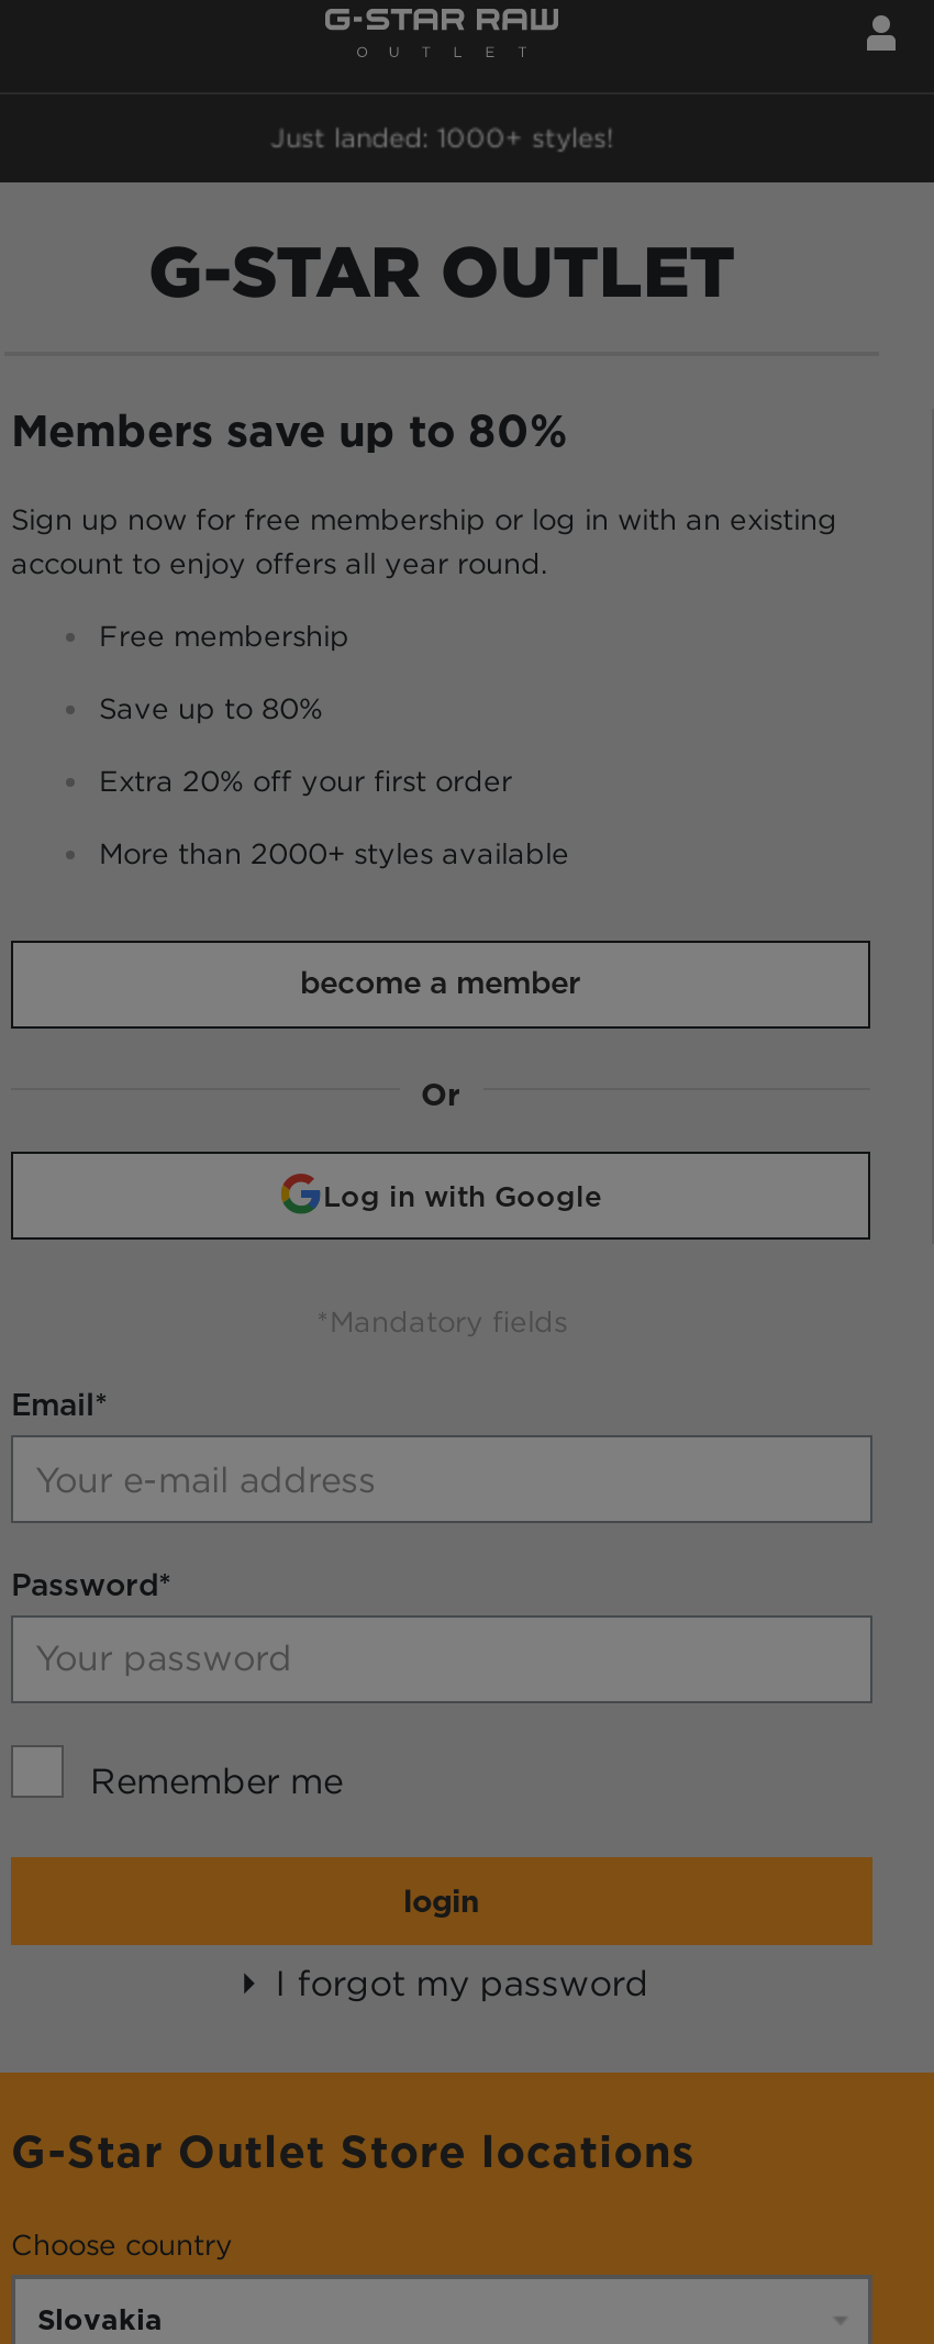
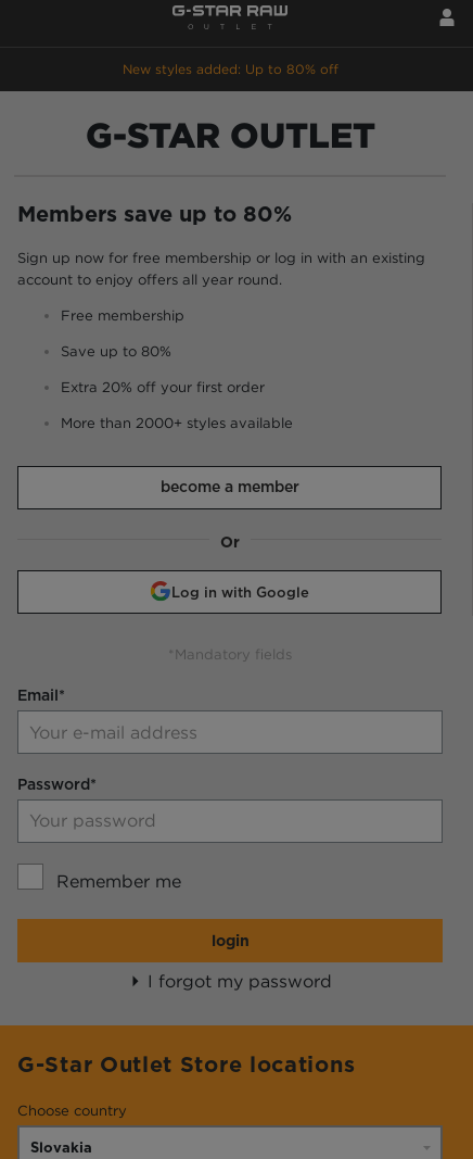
+ New styles added: Up to 80% off
